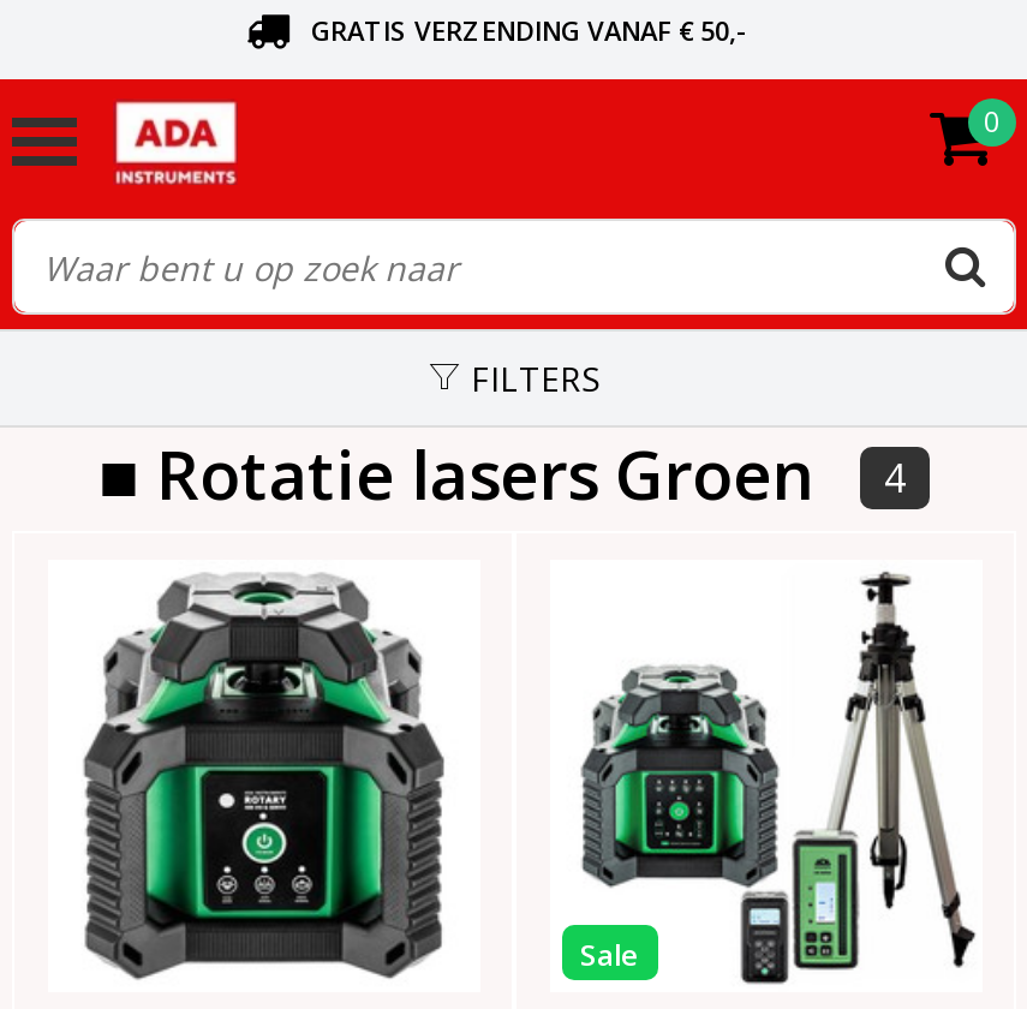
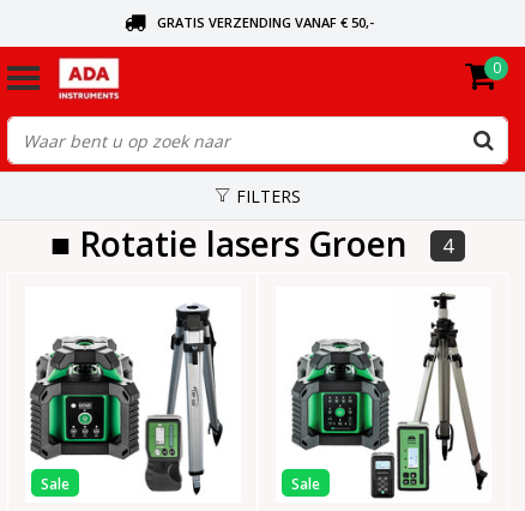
- [image]
+ [image]

+ Sale
